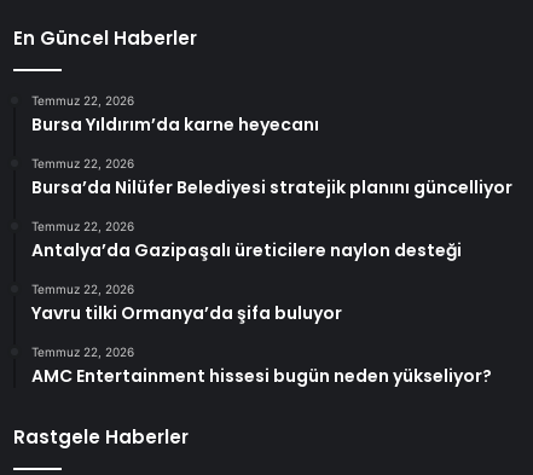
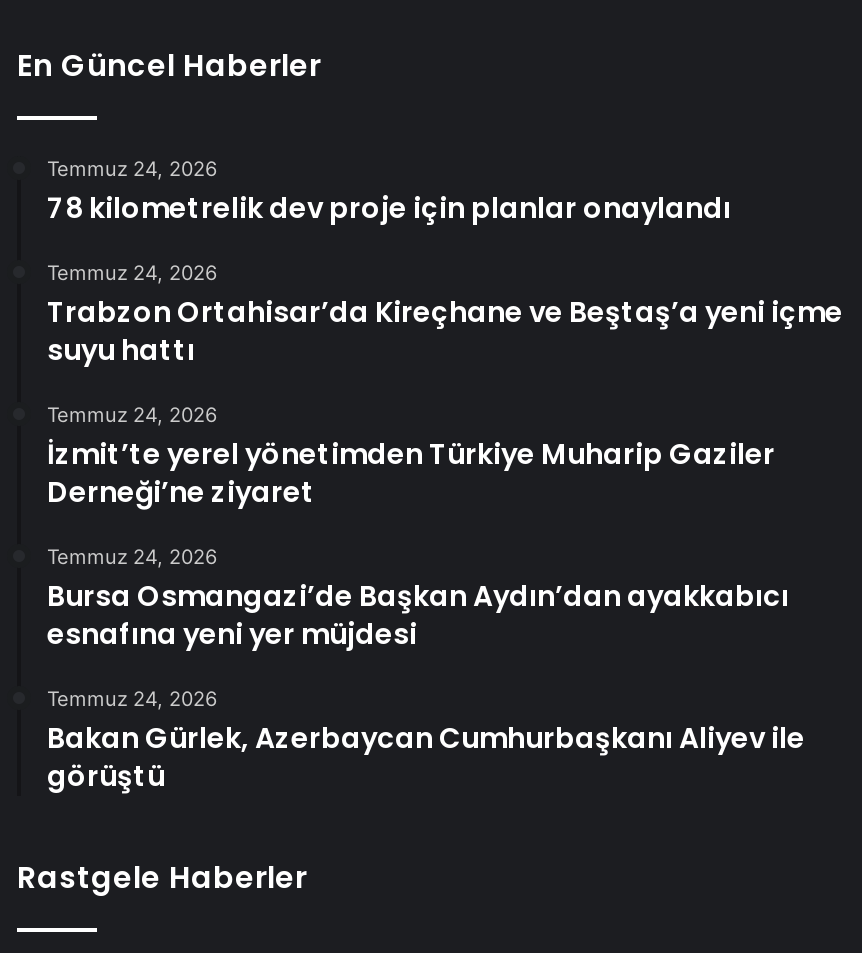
- Temmuz 22, 2026
- Bursa Yıldırım’da karne heyecanı
+ Temmuz 24, 2026
+ 78 kilometrelik dev proje için planlar onaylandı

- Temmuz 22, 2026
- Bursa’da Nilüfer Belediyesi stratejik planını güncelliyor
+ Temmuz 24, 2026
+ Trabzon Ortahisar’da Kireçhane ve Beştaş’a yeni içme
+ suyu hattı

- Temmuz 22, 2026
- Antalya’da Gazipaşalı üreticilere naylon desteği
+ Temmuz 24, 2026
+ İzmit’te yerel yönetimden Türkiye Muharip Gaziler
+ Derneği’ne ziyaret

- Temmuz 22, 2026
- Yavru tilki Ormanya’da şifa buluyor
+ Temmuz 24, 2026
+ Bursa Osmangazi’de Başkan Aydın’dan ayakkabıcı
+ esnafına yeni yer müjdesi

- Temmuz 22, 2026
- AMC Entertainment hissesi bugün neden yükseliyor?
+ Temmuz 24, 2026
+ Bakan Gürlek, Azerbaycan Cumhurbaşkanı Aliyev ile
+ görüştü
